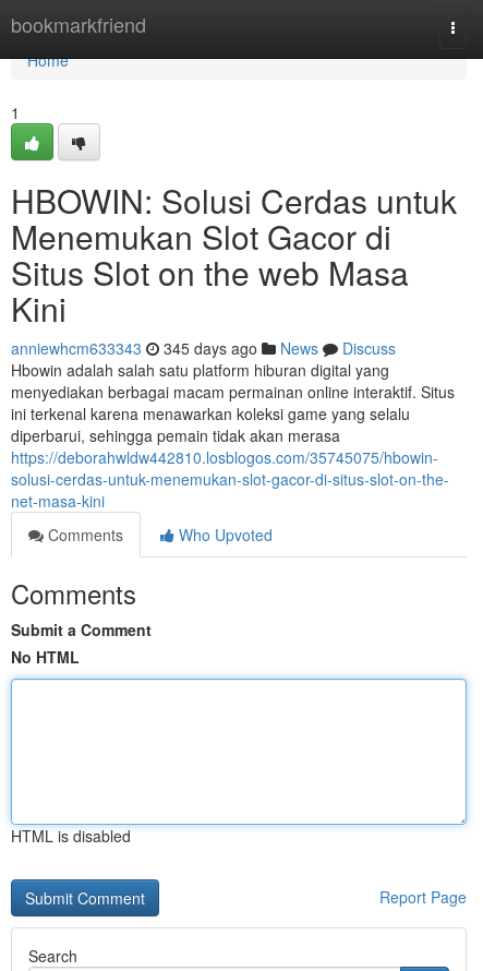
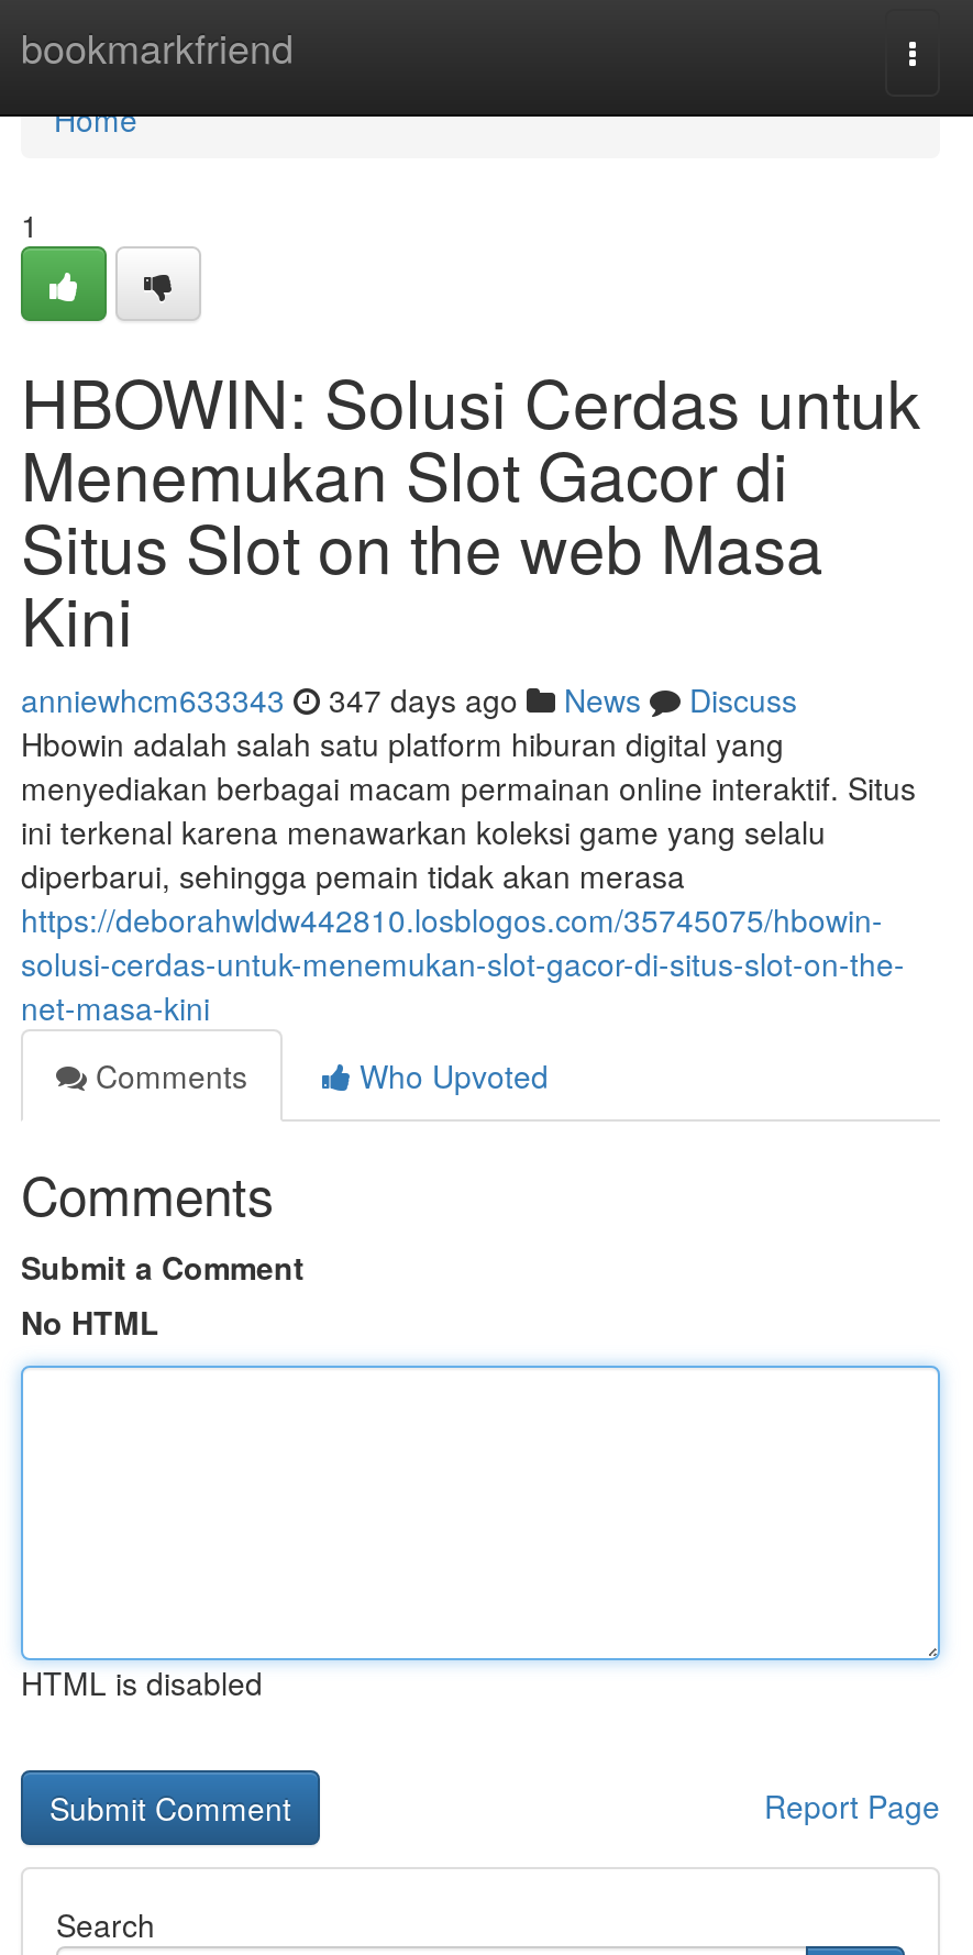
- anniewhcm633343 345 days ago News Discuss
+ anniewhcm633343 347 days ago News Discuss
